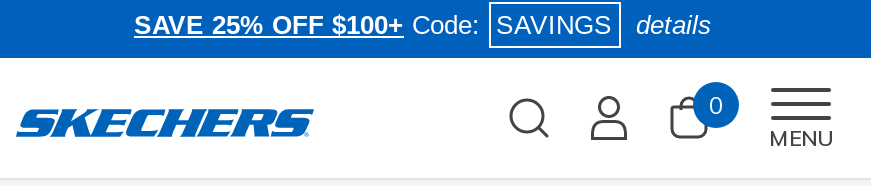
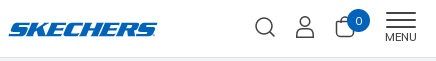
- SAVE 25% OFF $100+ Code: SAVINGS
- details
